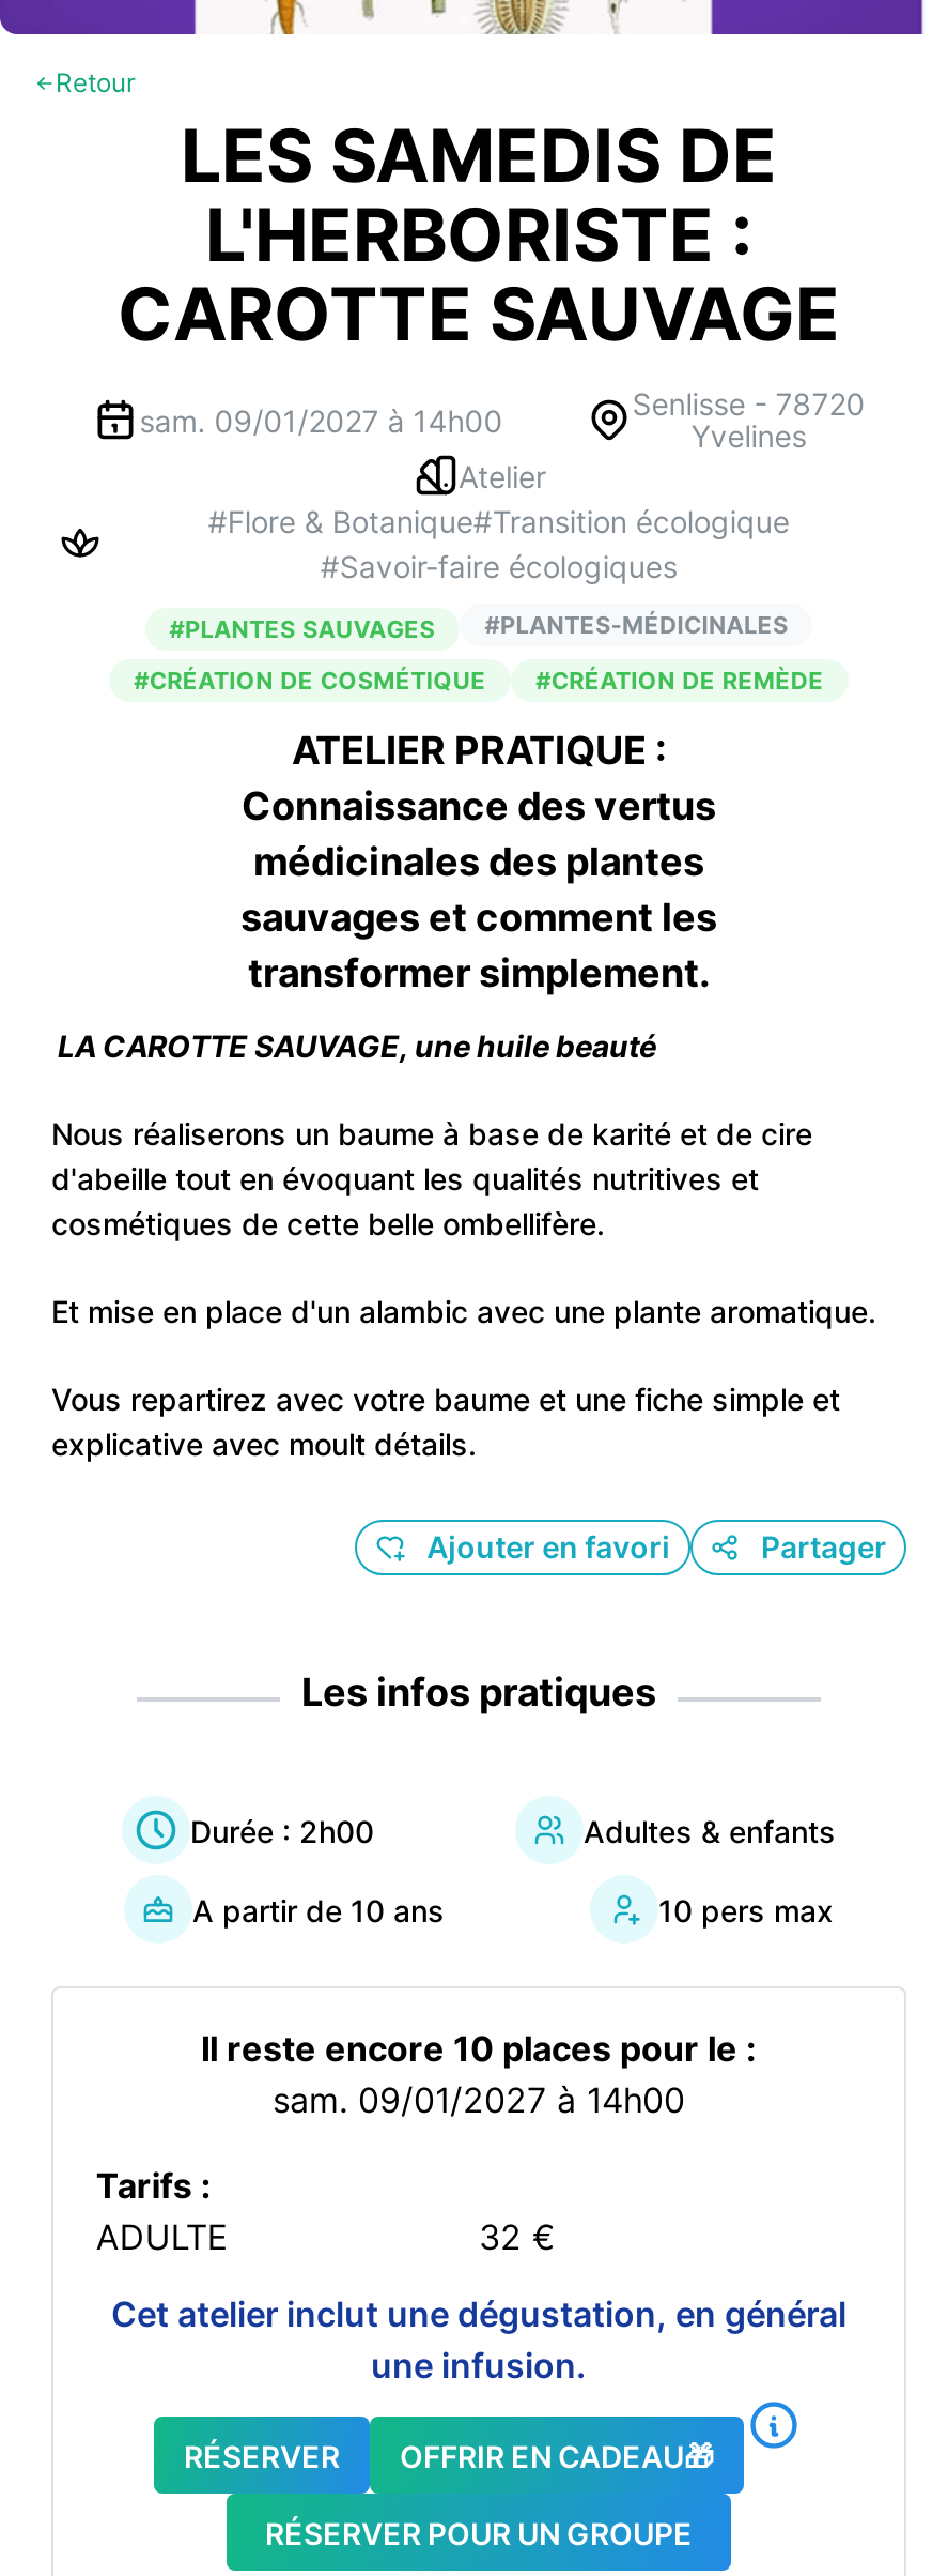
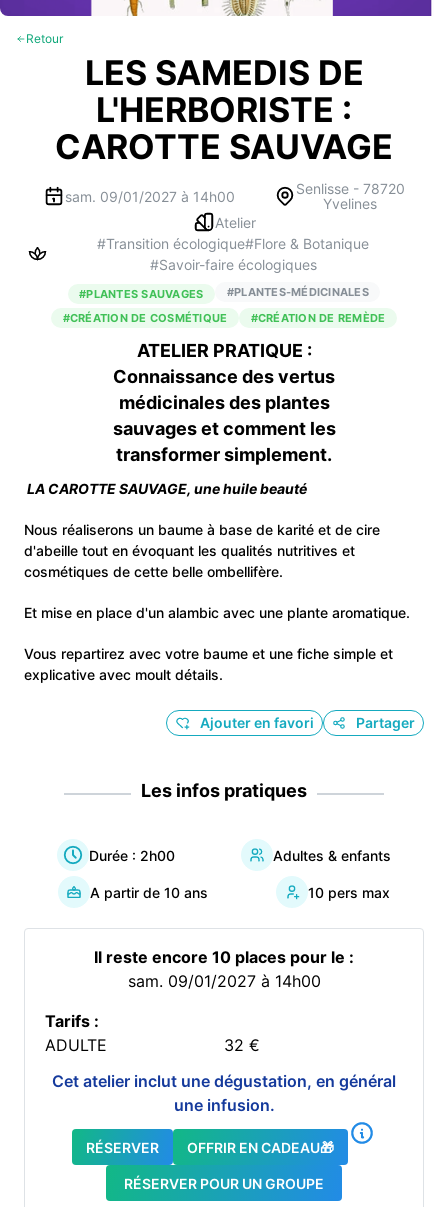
- #Flore & Botanique#Transition écologique
+ #Transition écologique#Flore & Botanique
